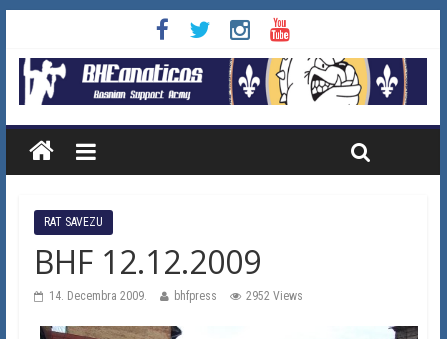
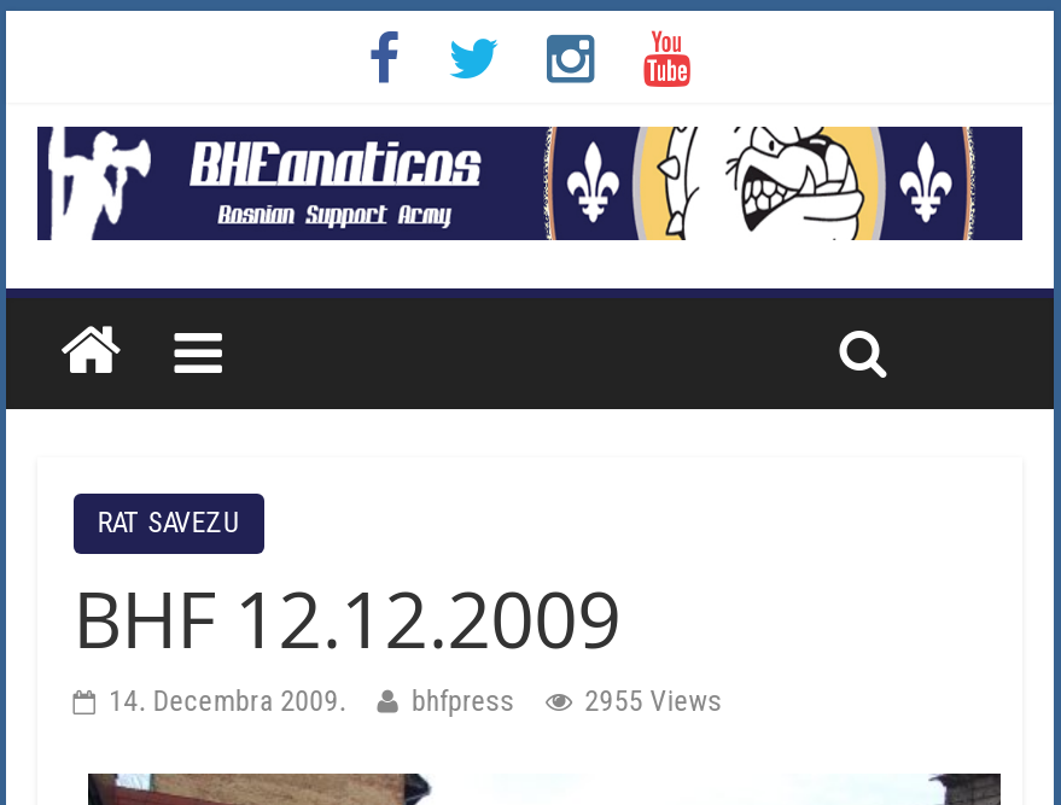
- 2952 Views
+ 2955 Views
